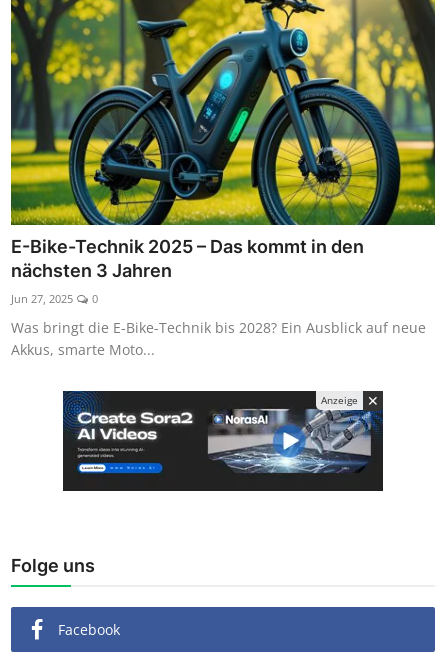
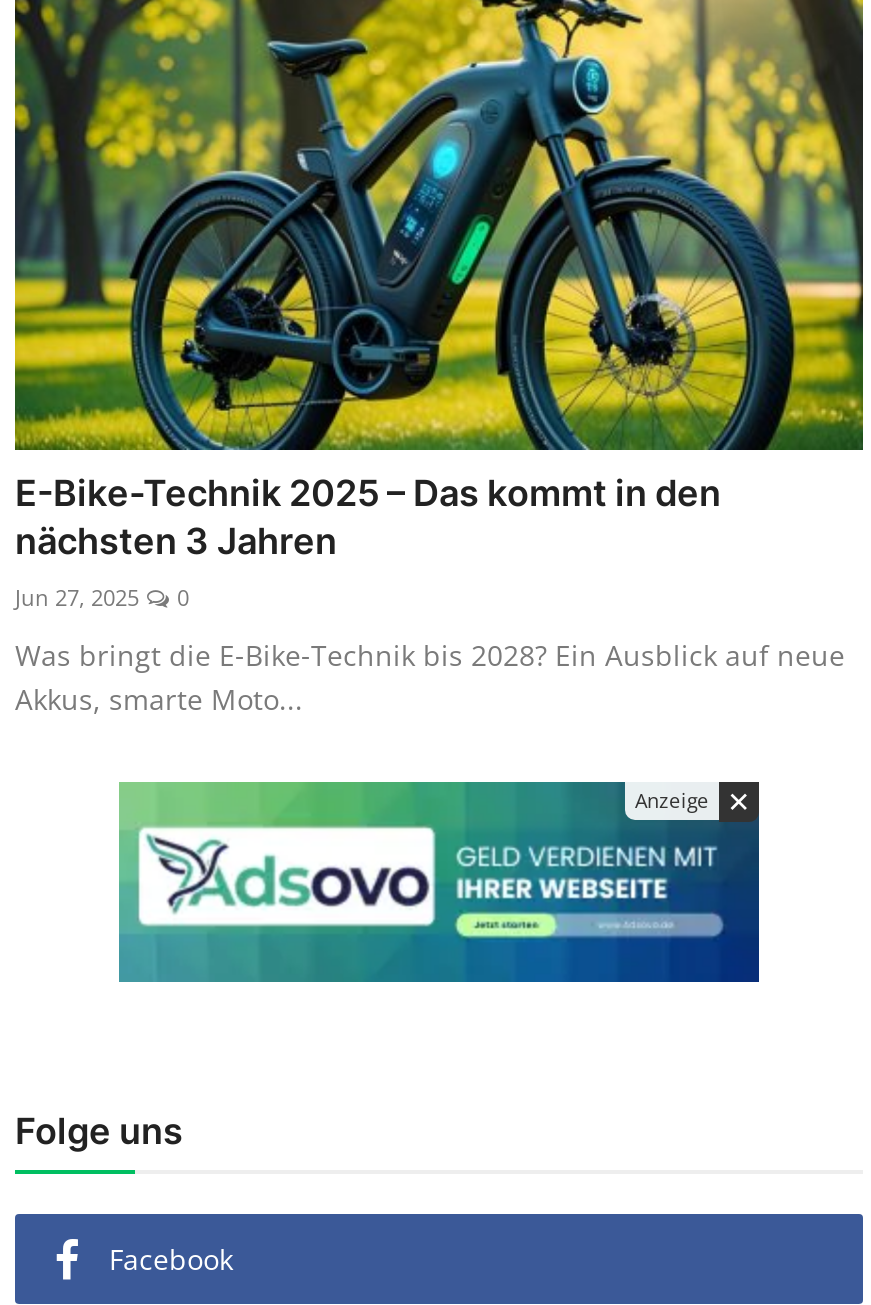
- [image]
+ [image]
